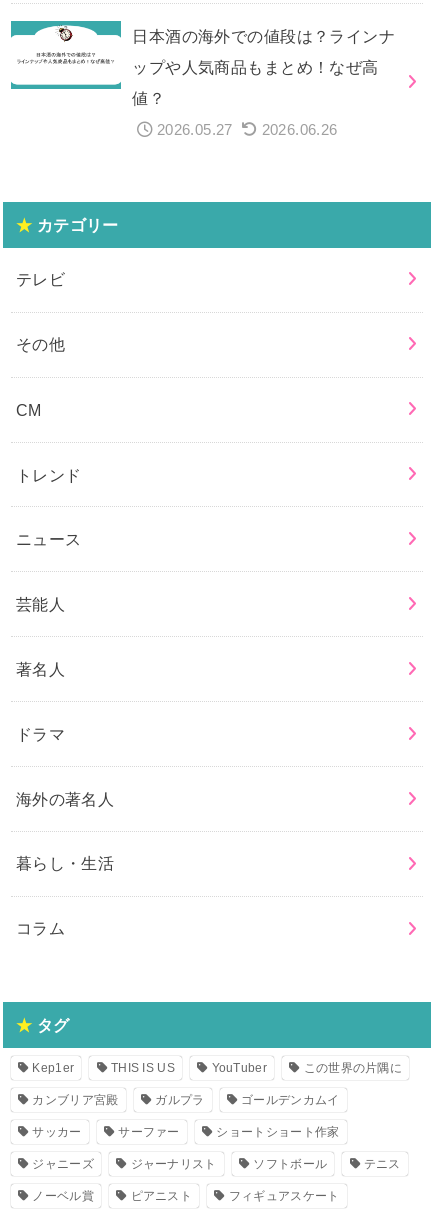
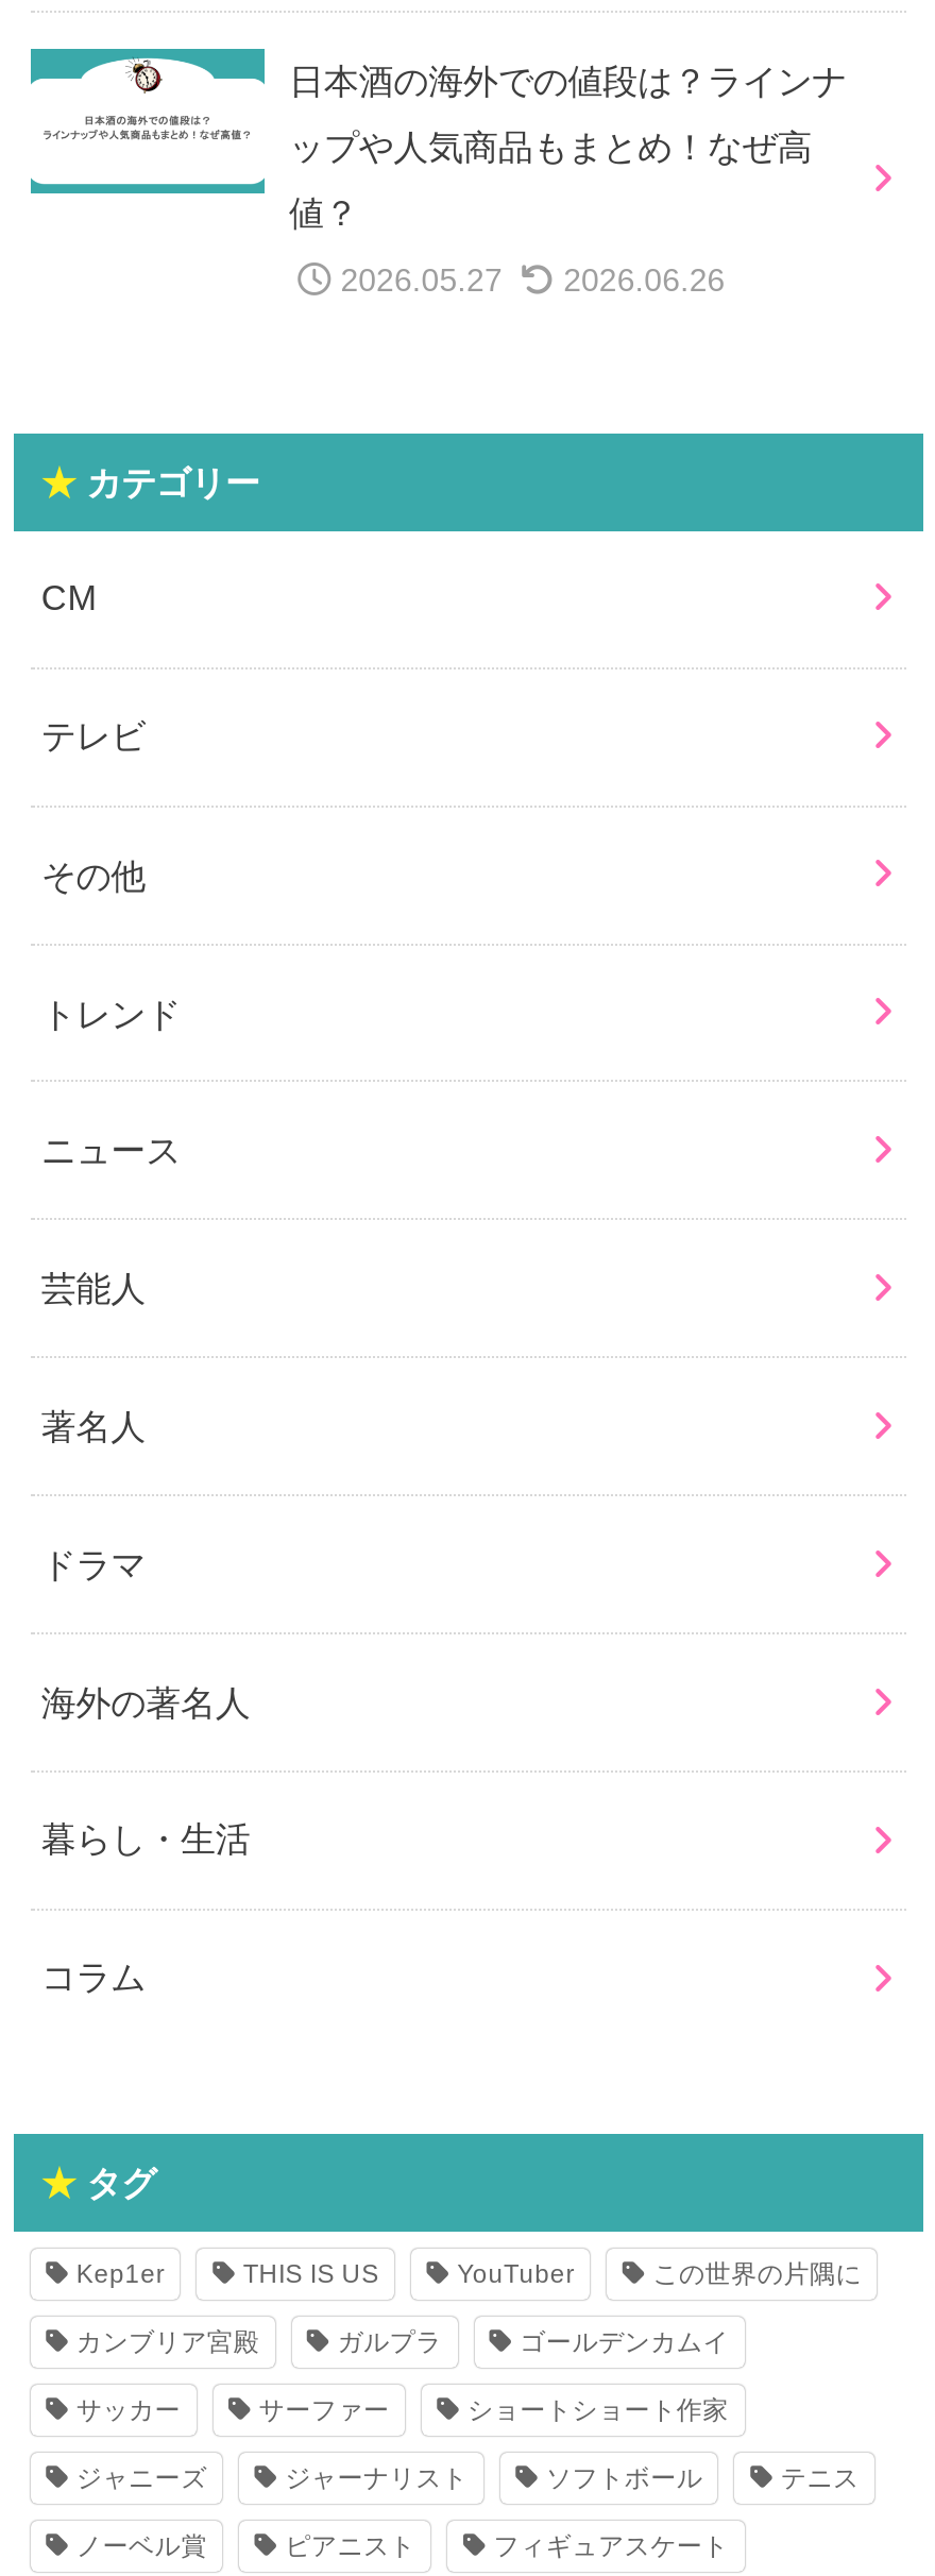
moved down: テレビ | その他

moved up: CM
